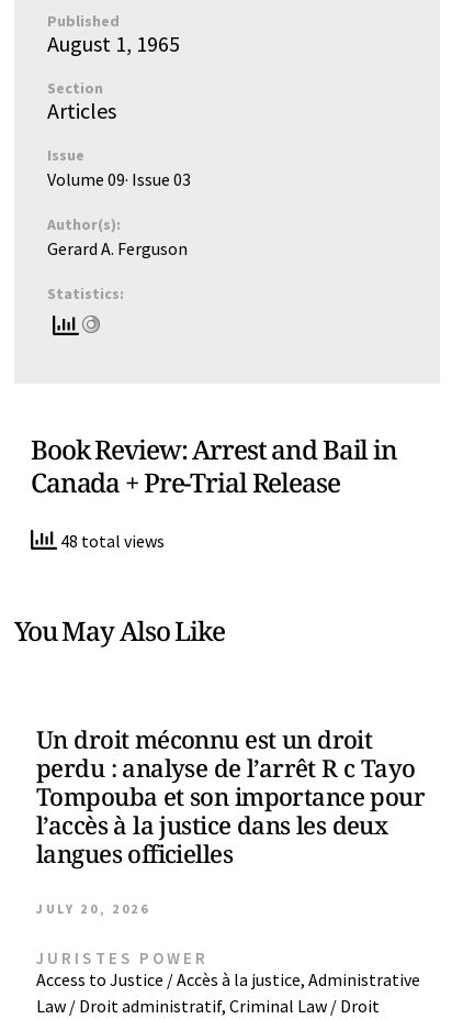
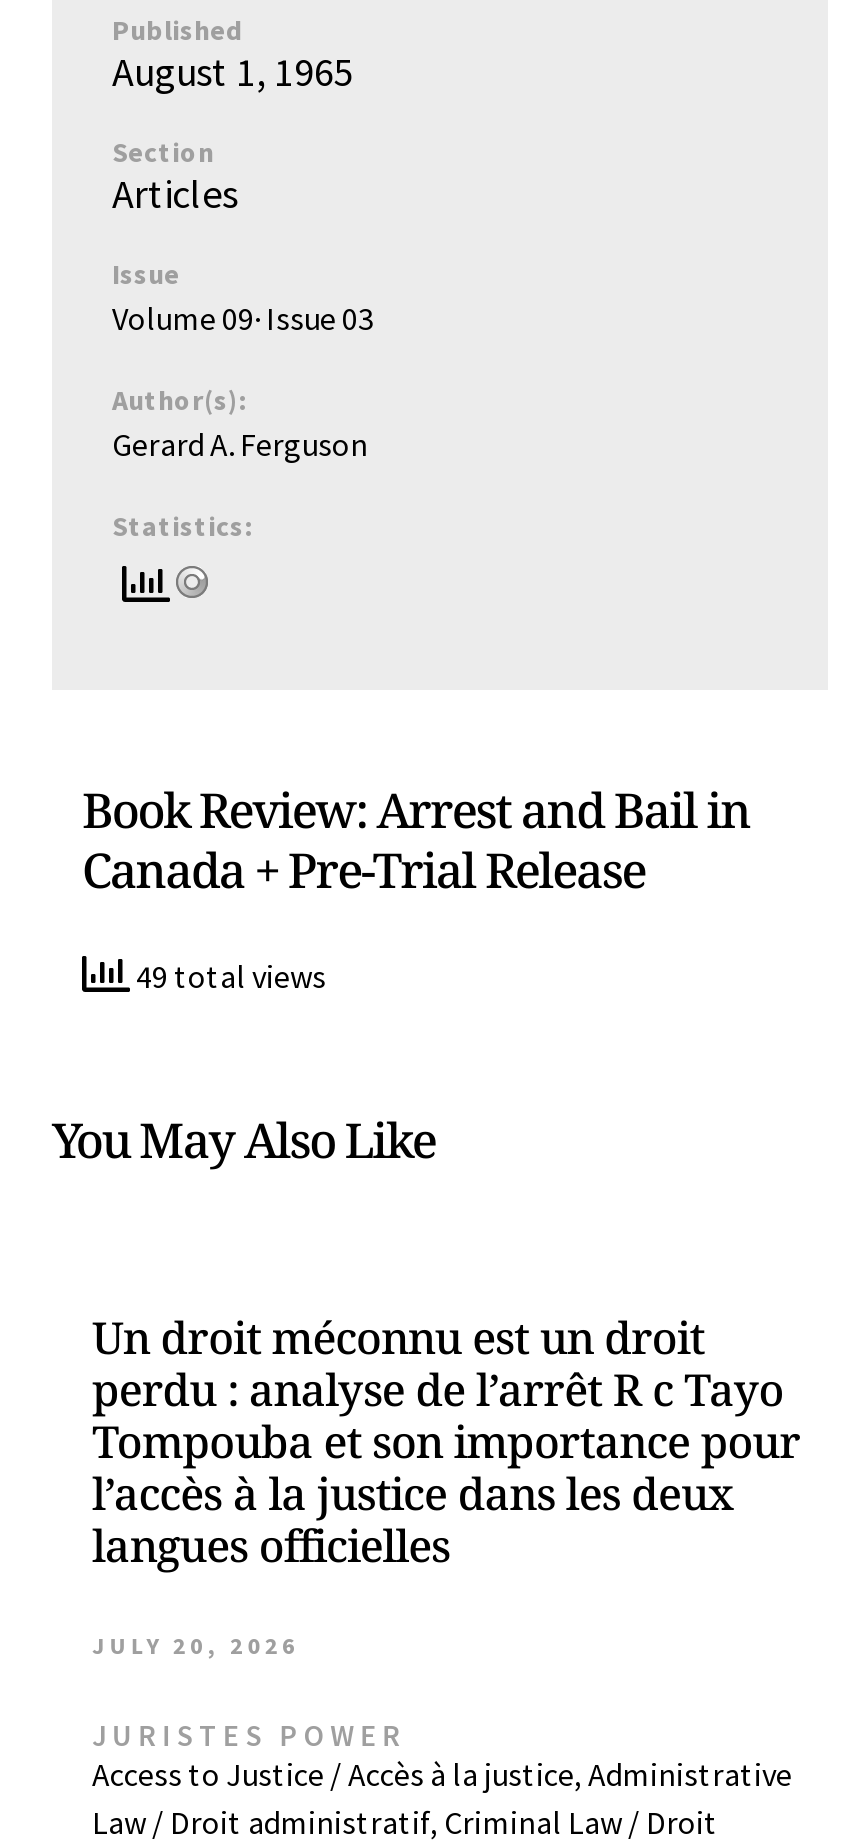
- 48 total views
+ 49 total views
